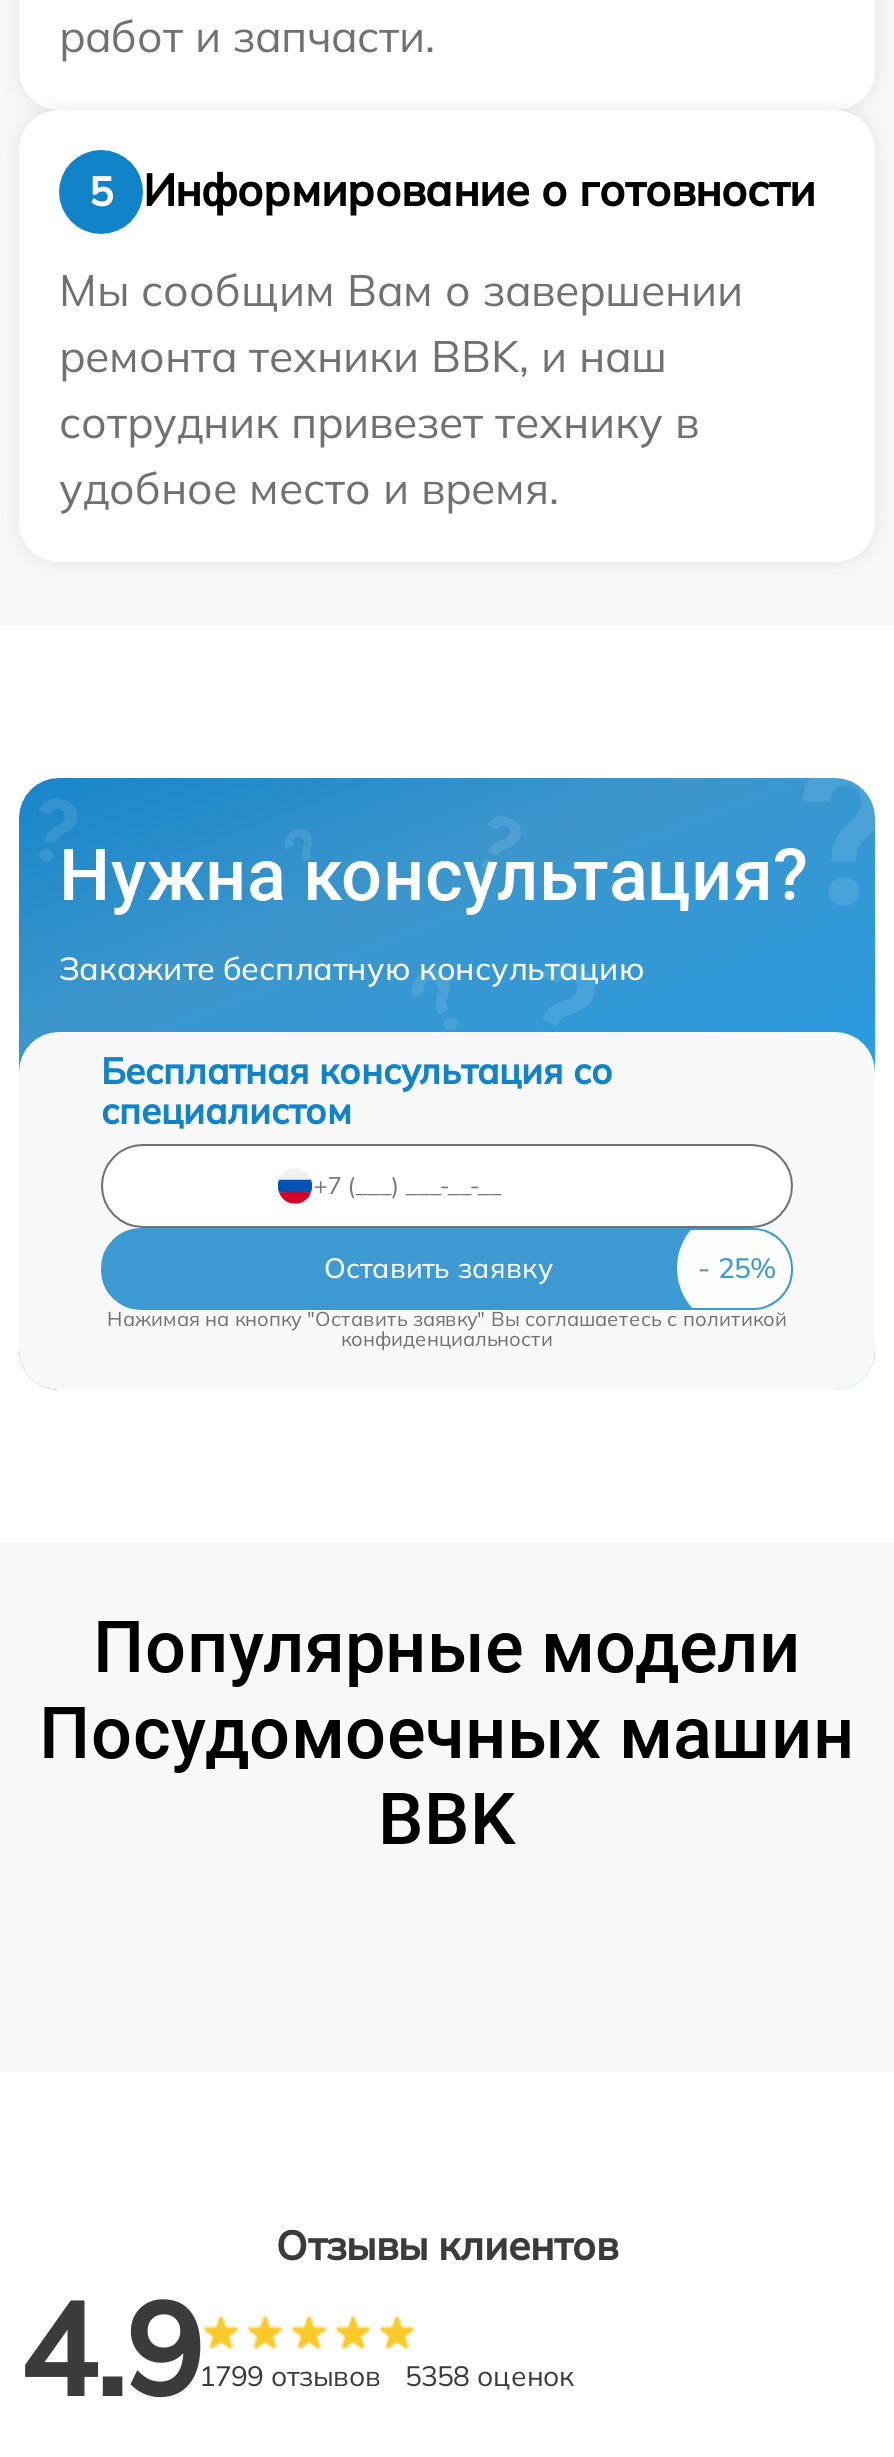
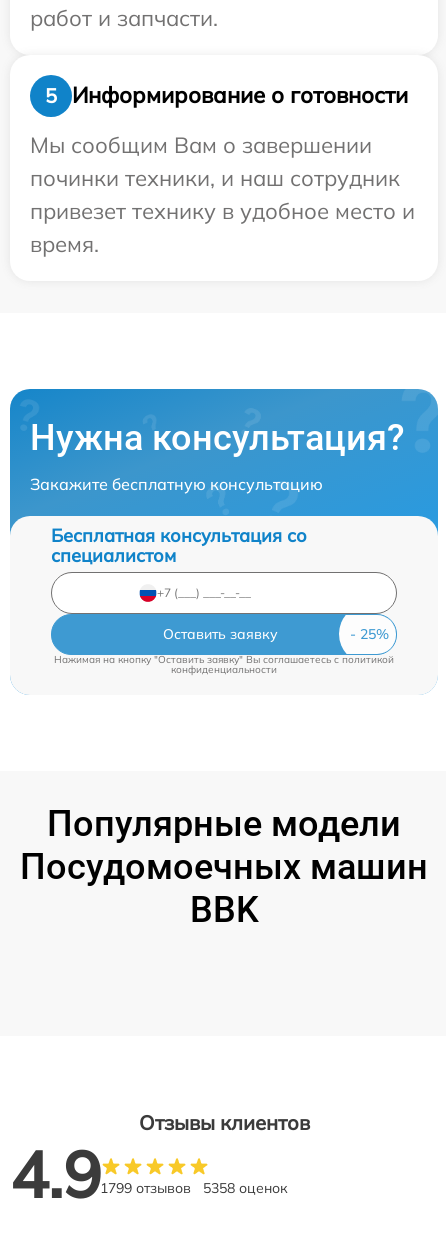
- ремонта техники BBK, и наш
- сотрудник привезет технику в
- удобное место и время.
+ починки техники, и наш сотрудник
+ привезет технику в удобное место и
+ время.
